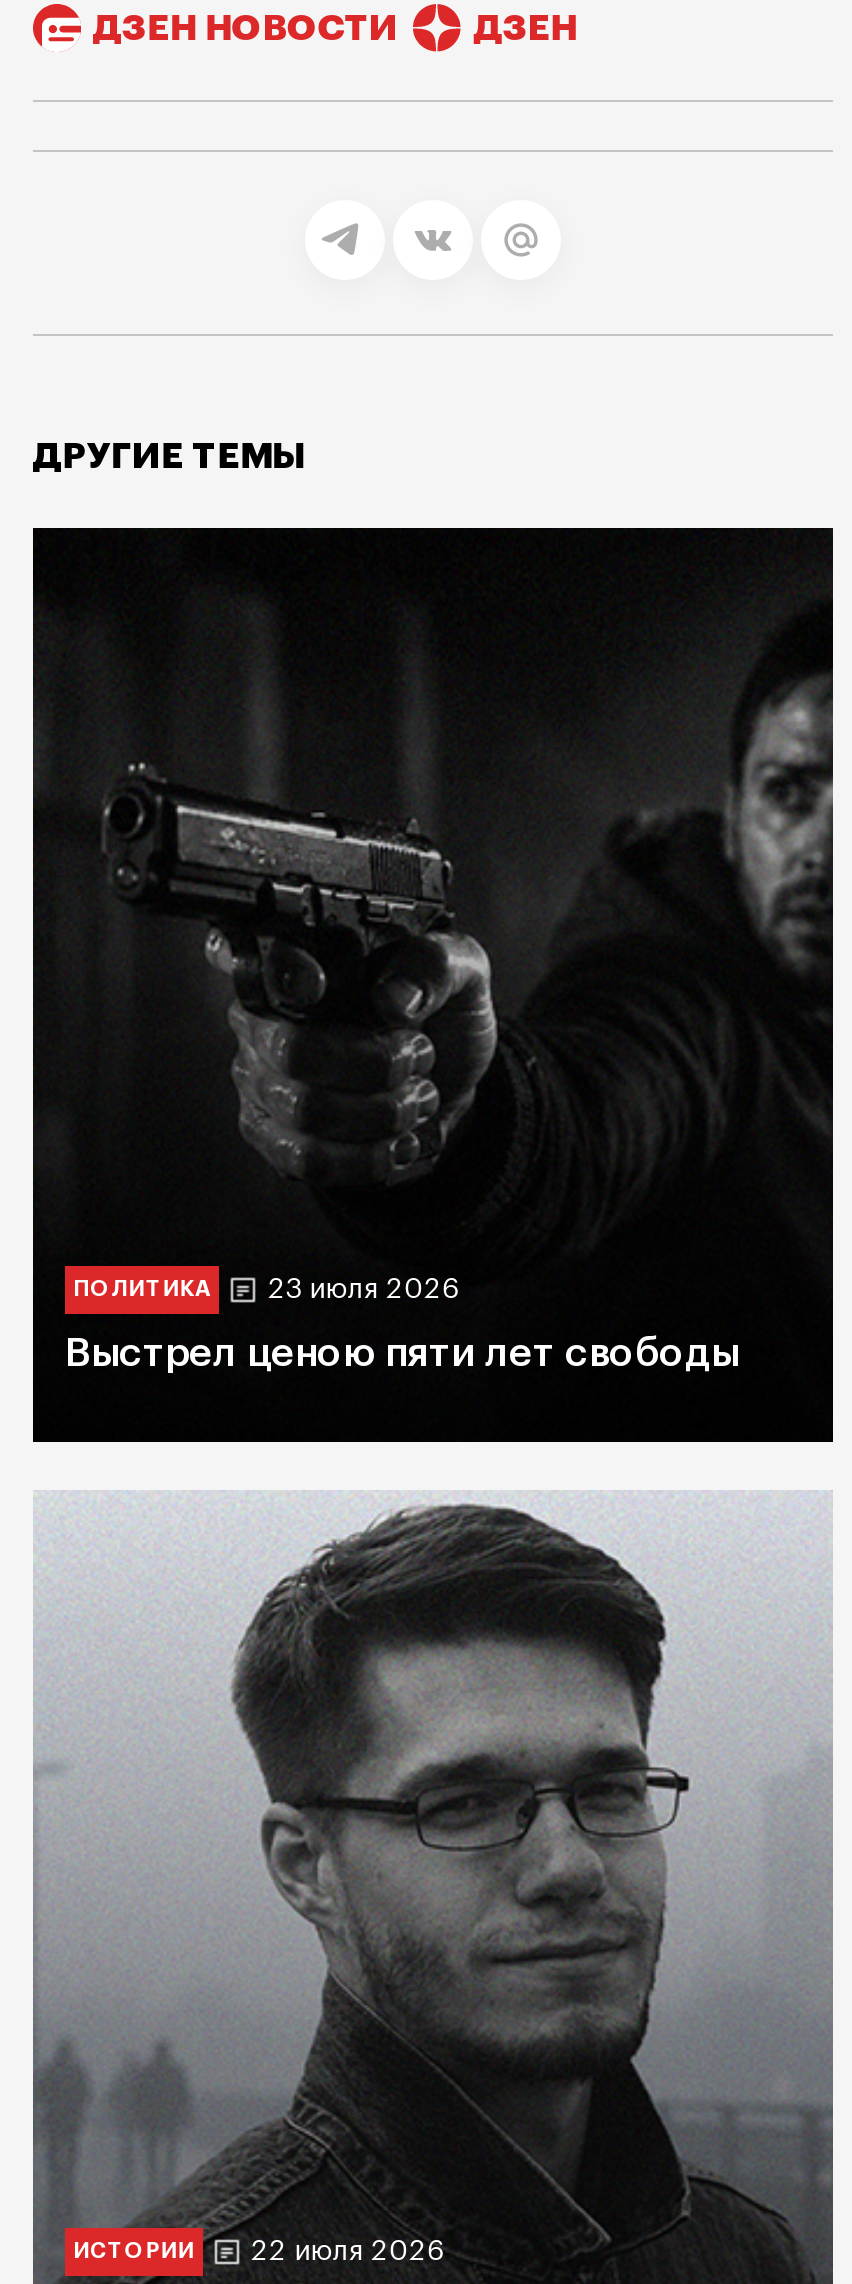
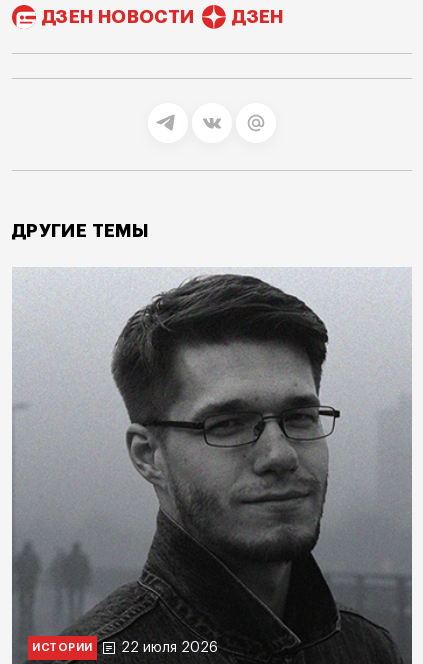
- [image]
- ПОЛИТИКА
- 23 июля 2026
- Выстрел ценою пяти лет свободы
